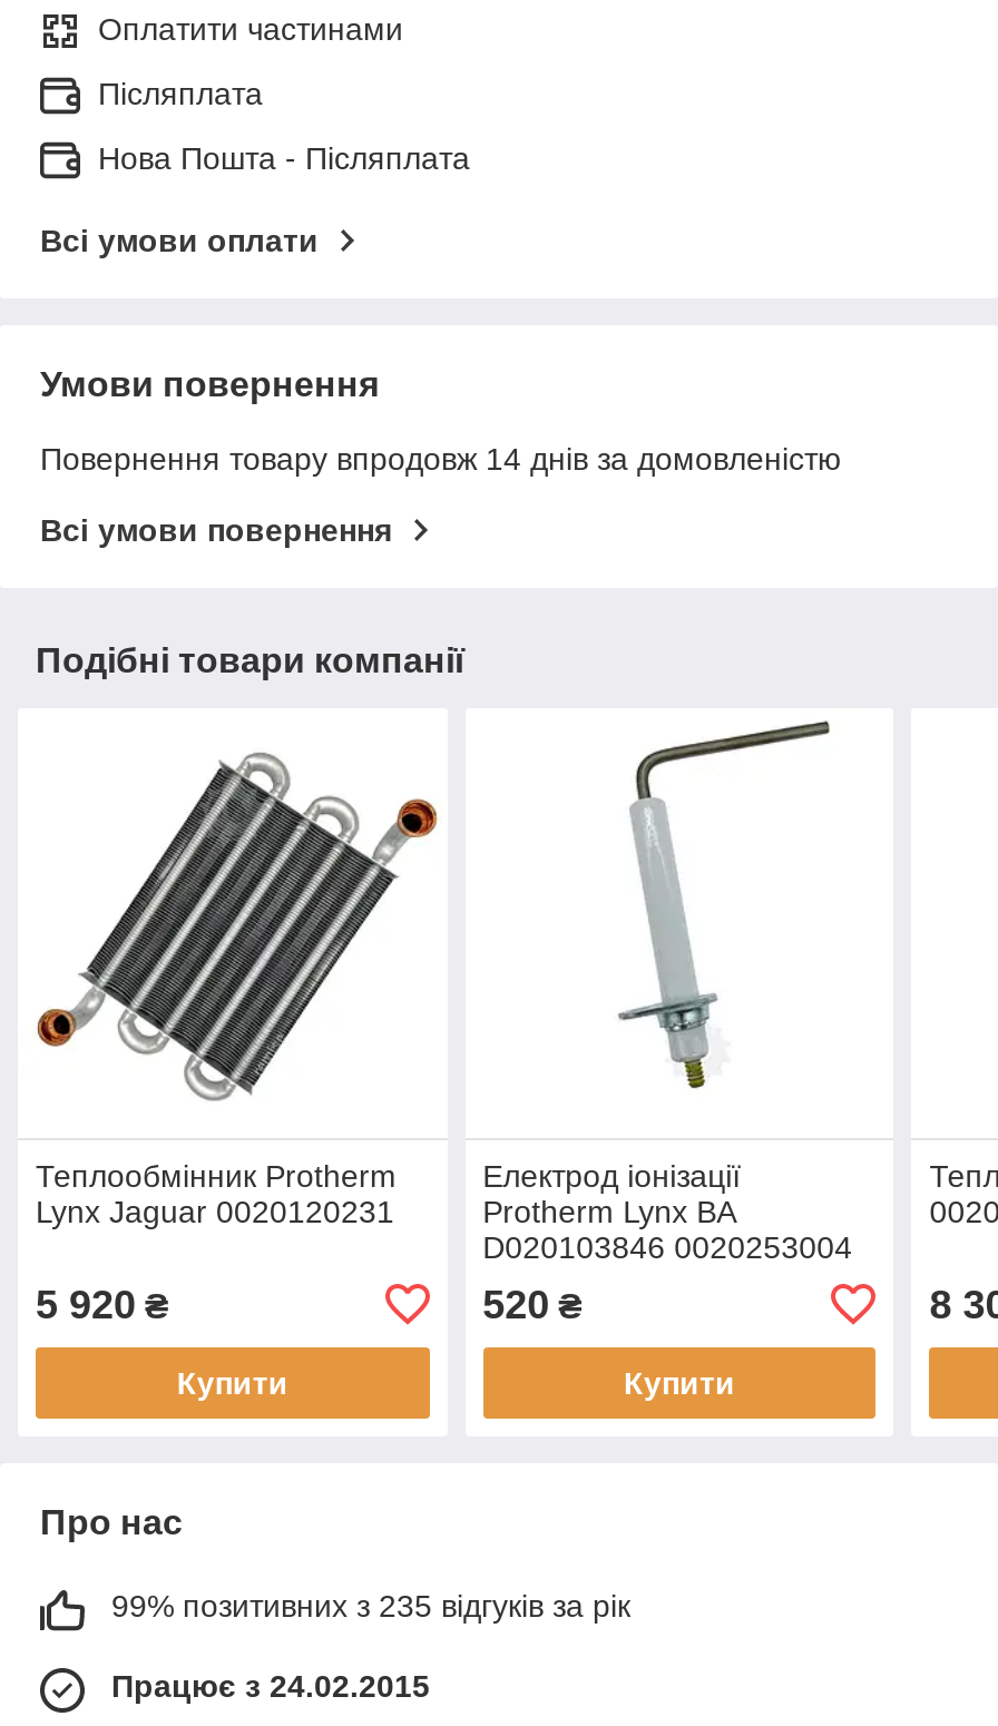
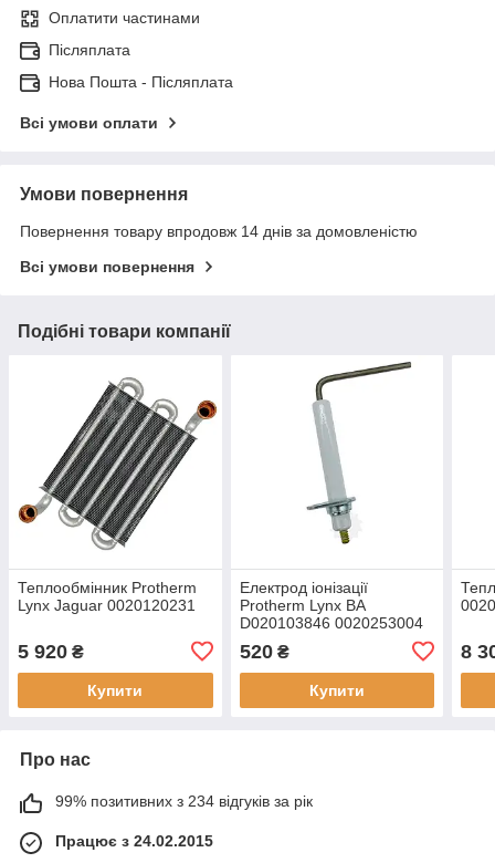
- 99% позитивних з 235 відгуків за рік
+ 99% позитивних з 234 відгуків за рік
